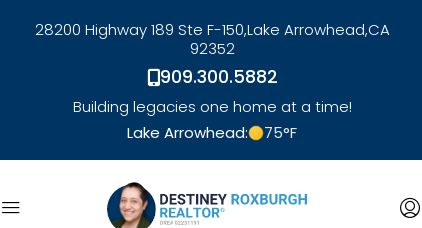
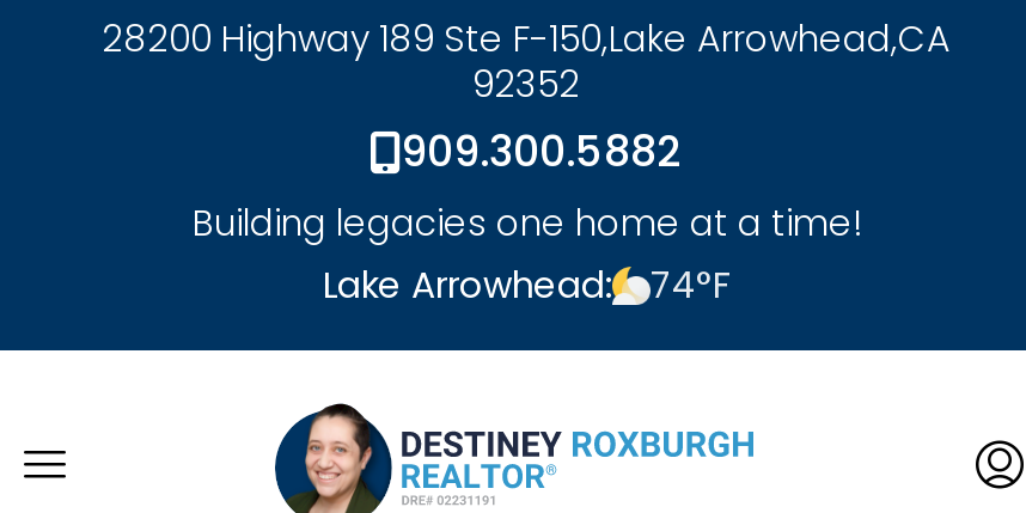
- Lake Arrowhead: 75°F
+ Lake Arrowhead: 74°F
